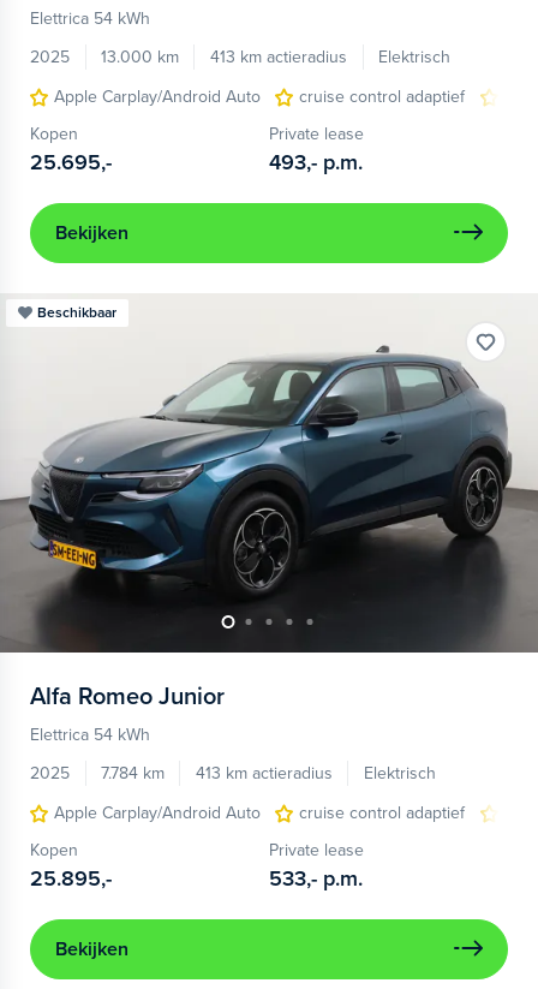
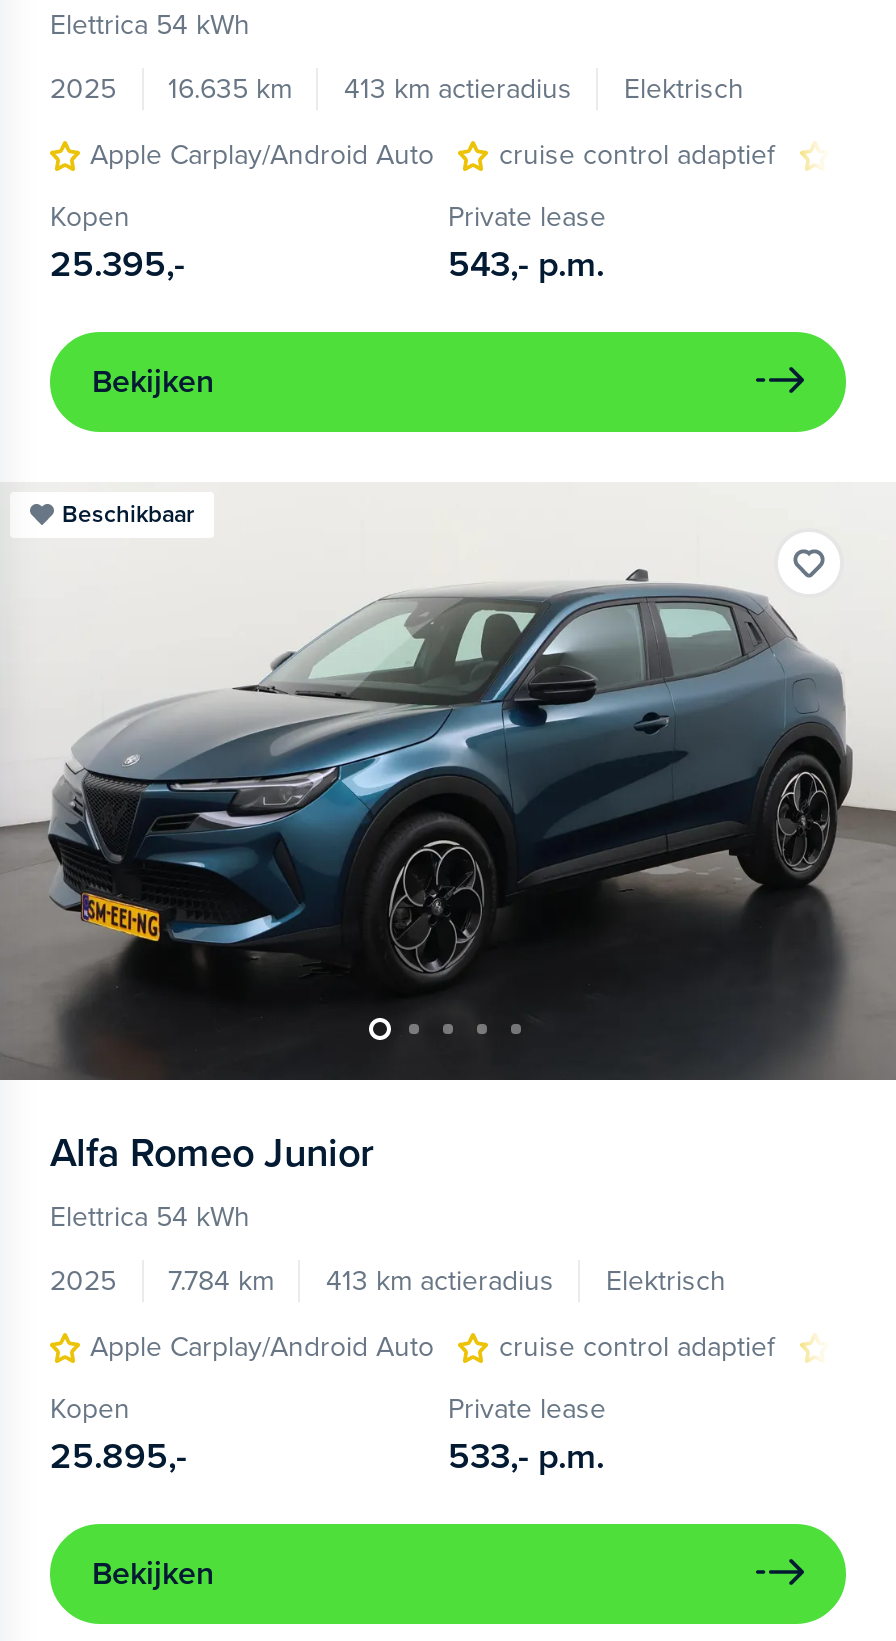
- 2025 13.000 km 413 km actieradius Elektrisch
+ 2025 16.635 km 413 km actieradius Elektrisch

- 25.695,-
+ 25.395,-

- 493,- p.m.
+ 543,- p.m.
